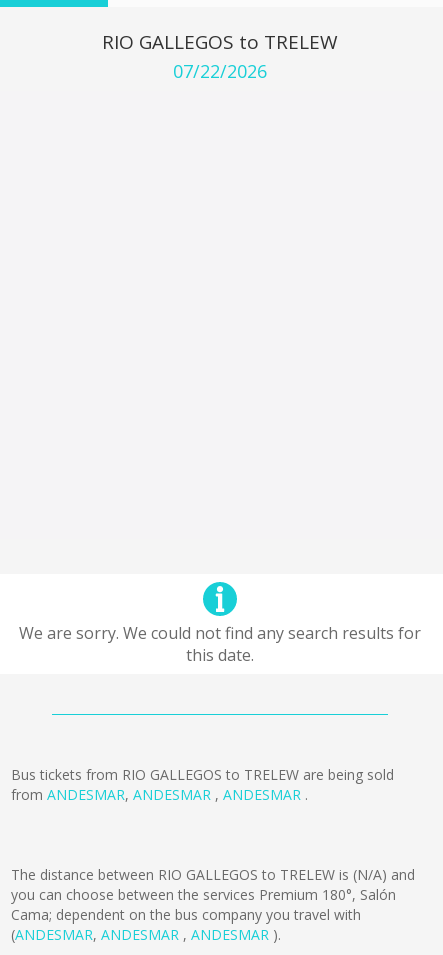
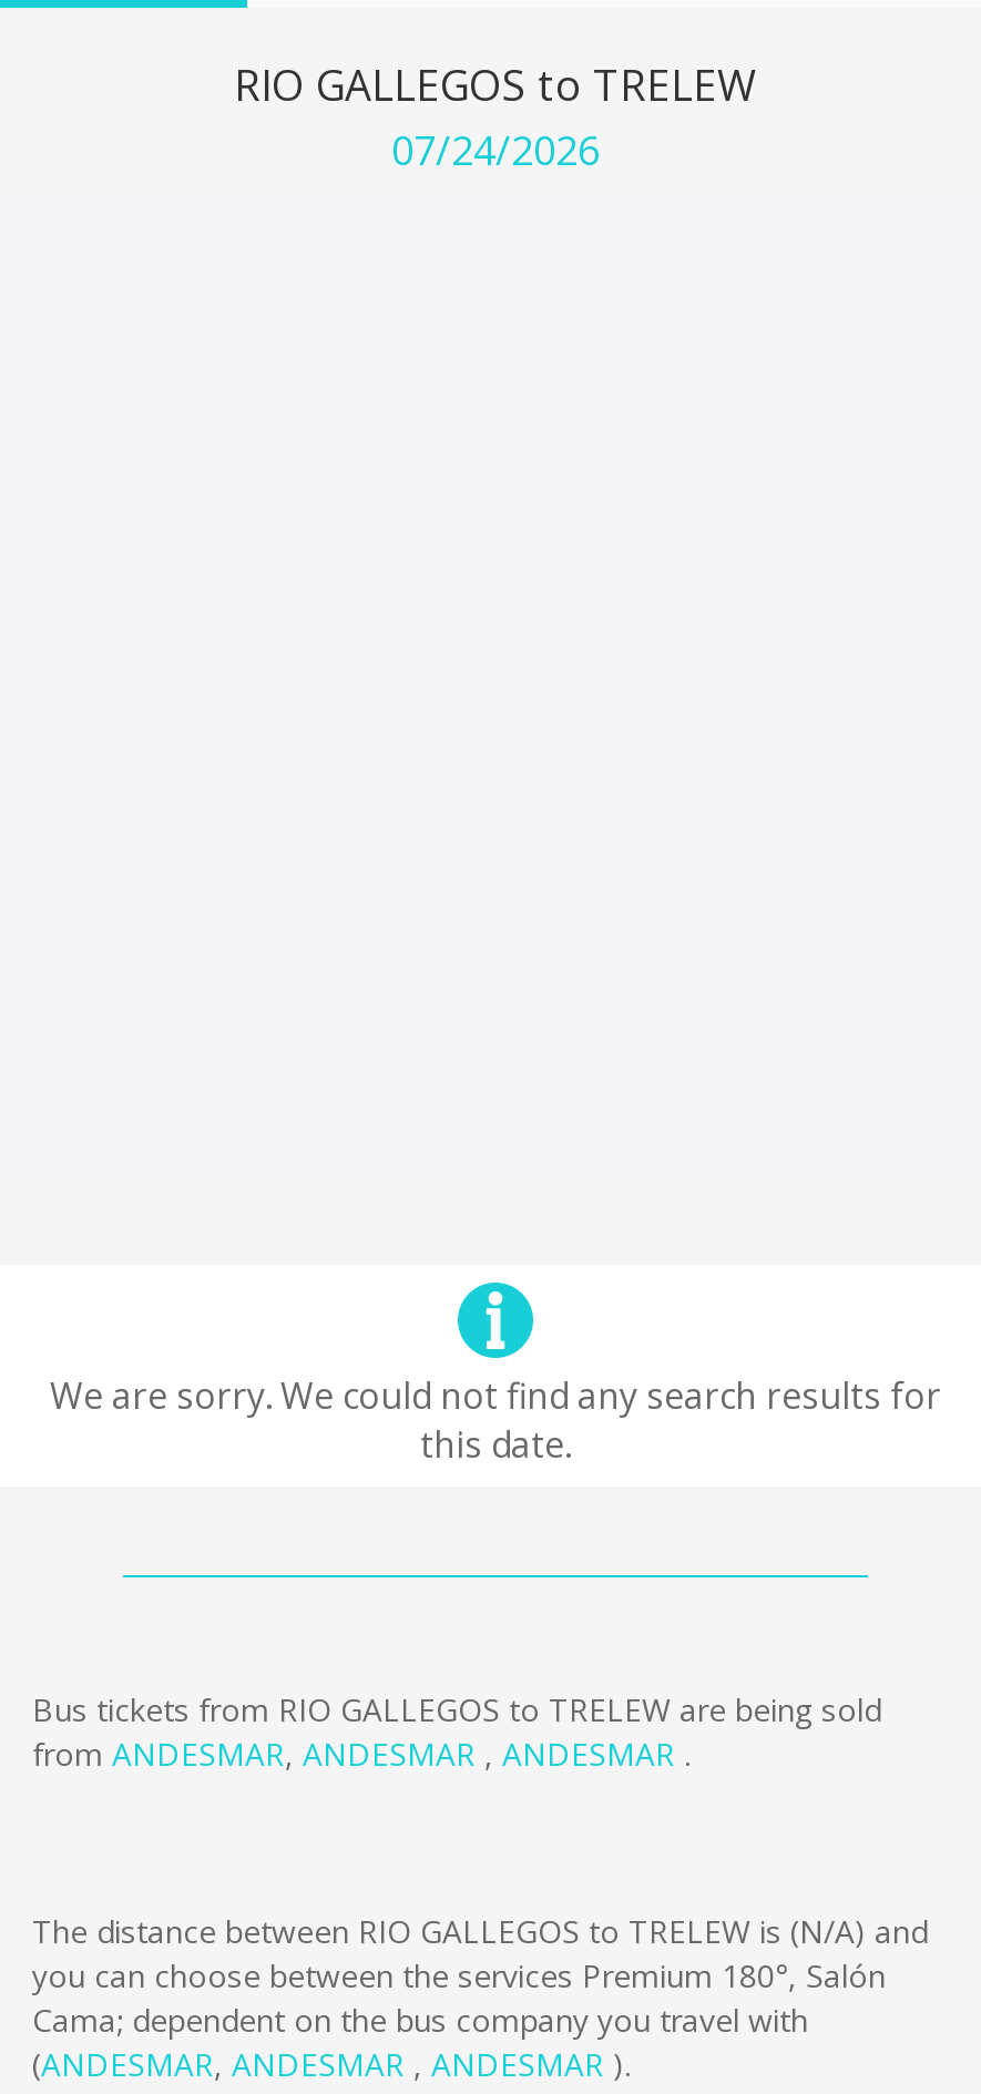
- 07/22/2026
+ 07/24/2026
